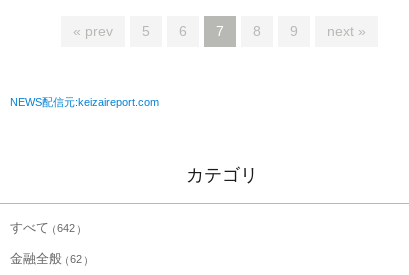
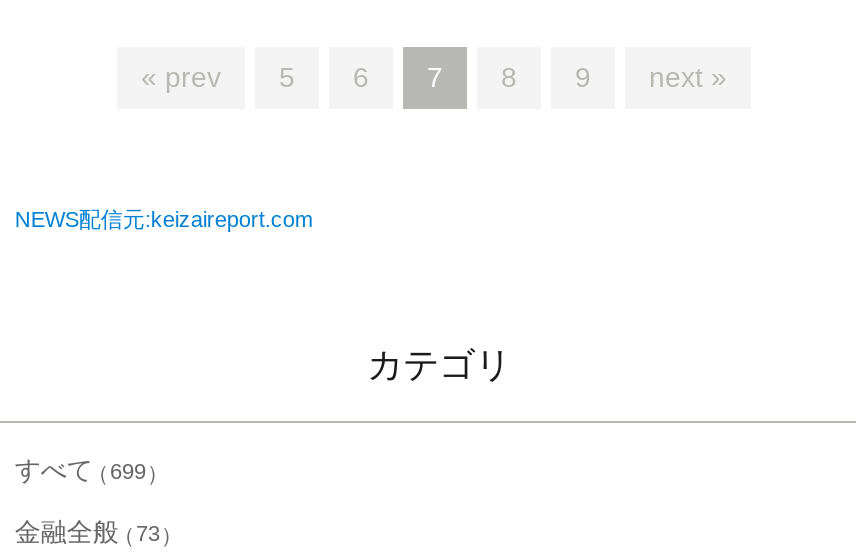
- すべて 642
+ すべて 699

- 金融全般 62
+ 金融全般 73
